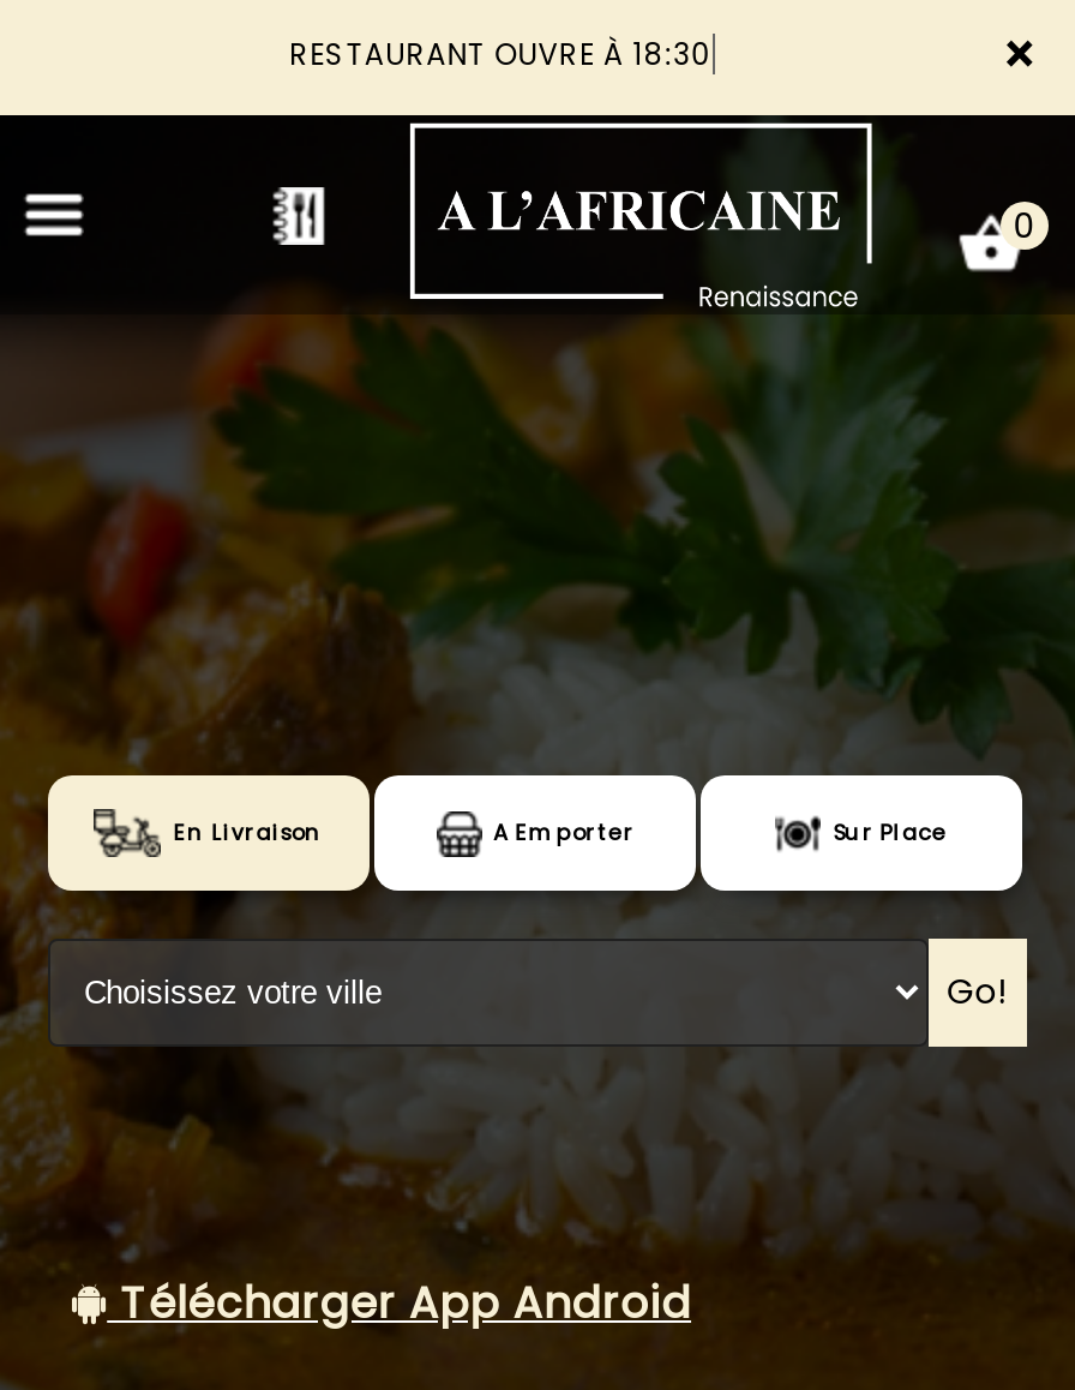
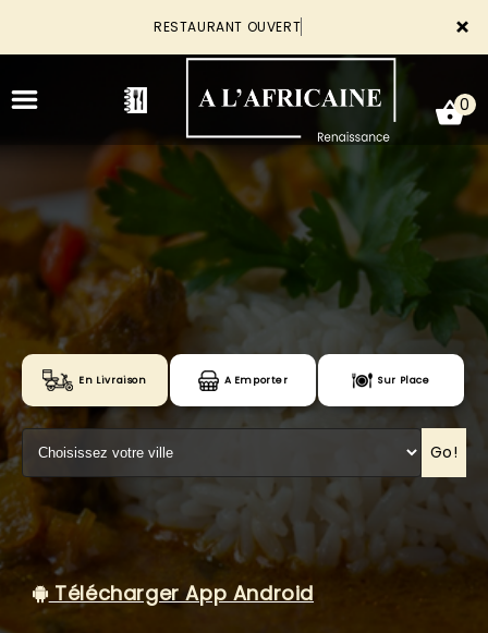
- RESTAURANT OUVRE À 18:30
+ RESTAURANT OUVERT
